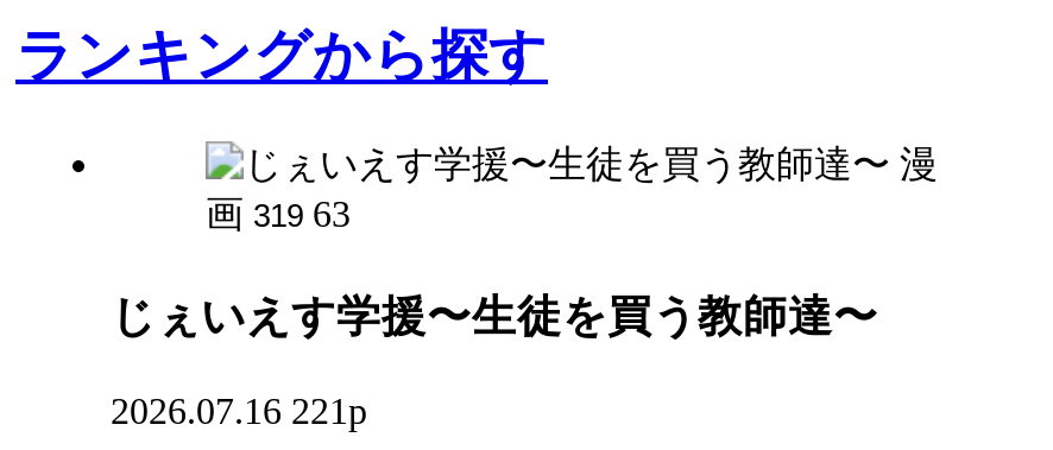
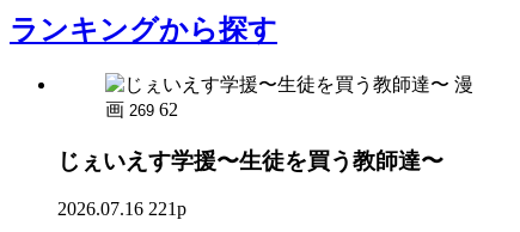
- 画 319 63
+ 画 269 62
